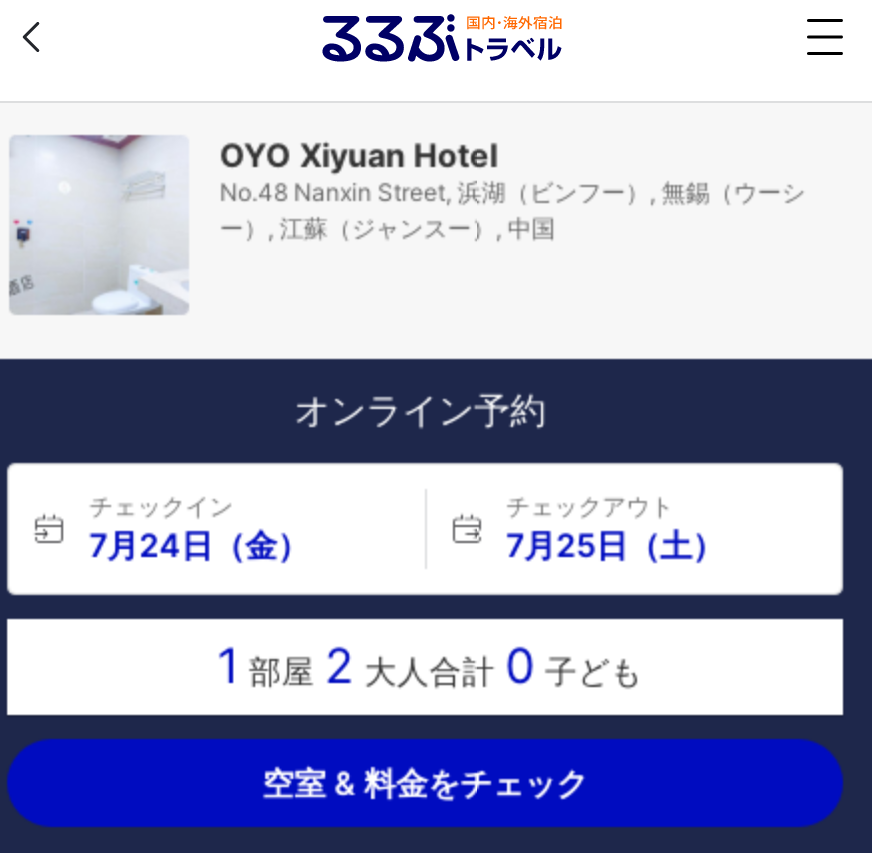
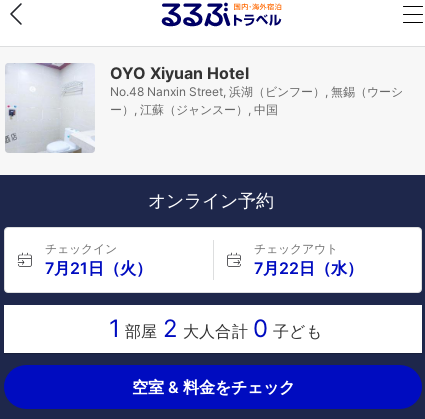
- 7月24日（金）
+ 7月21日（火）

- 7月25日（土）
+ 7月22日（水）
